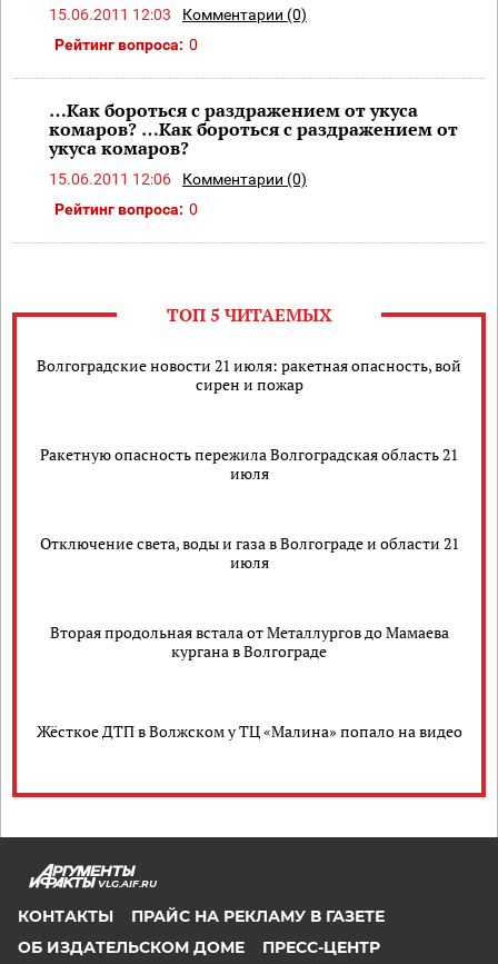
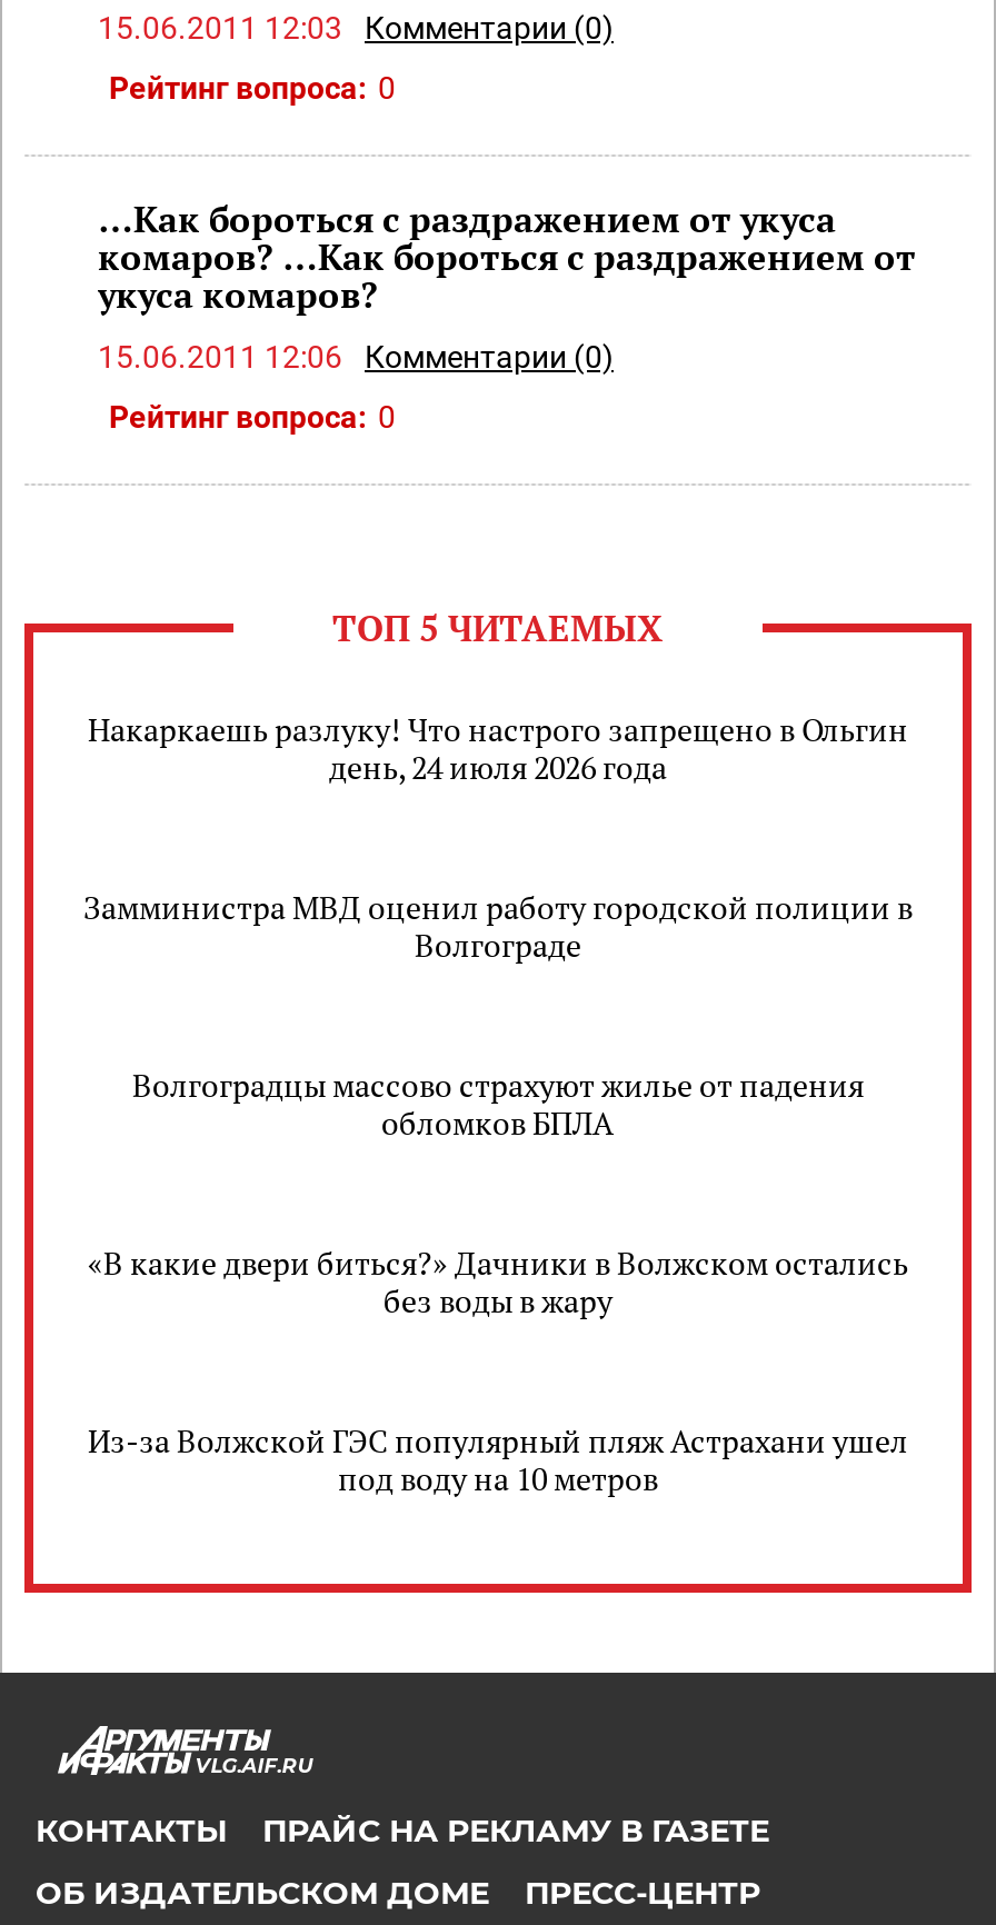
- Волгоградские новости 21 июля: ракетная опасность, вой
- сирен и пожар
+ Накаркаешь разлуку! Что настрого запрещено в Ольгин
+ день, 24 июля 2026 года

- Ракетную опасность пережила Волгоградская область 21
- июля
+ Замминистра МВД оценил работу городской полиции в
+ Волгограде

- Отключение света, воды и газа в Волгограде и области 21
- июля
+ Волгоградцы массово страхуют жилье от падения
+ обломков БПЛА

- Вторая продольная встала от Металлургов до Мамаева
- кургана в Волгограде
+ «В какие двери биться?» Дачники в Волжском остались
+ без воды в жару

- Жёсткое ДТП в Волжском у ТЦ «Малина» попало на видео
+ Из-за Волжской ГЭС популярный пляж Астрахани ушел
+ под воду на 10 метров
